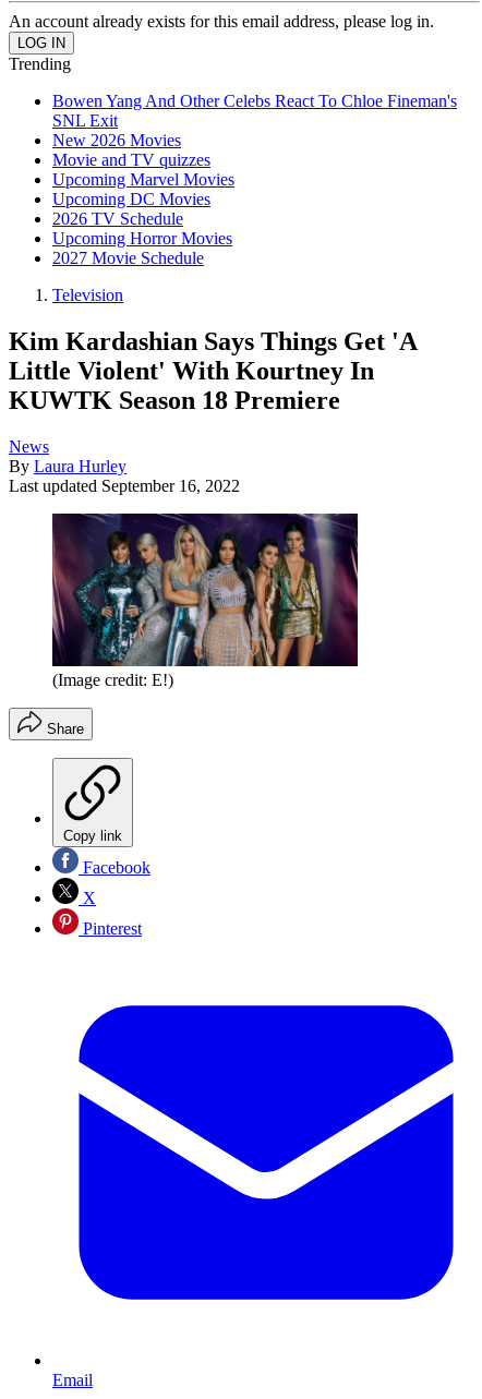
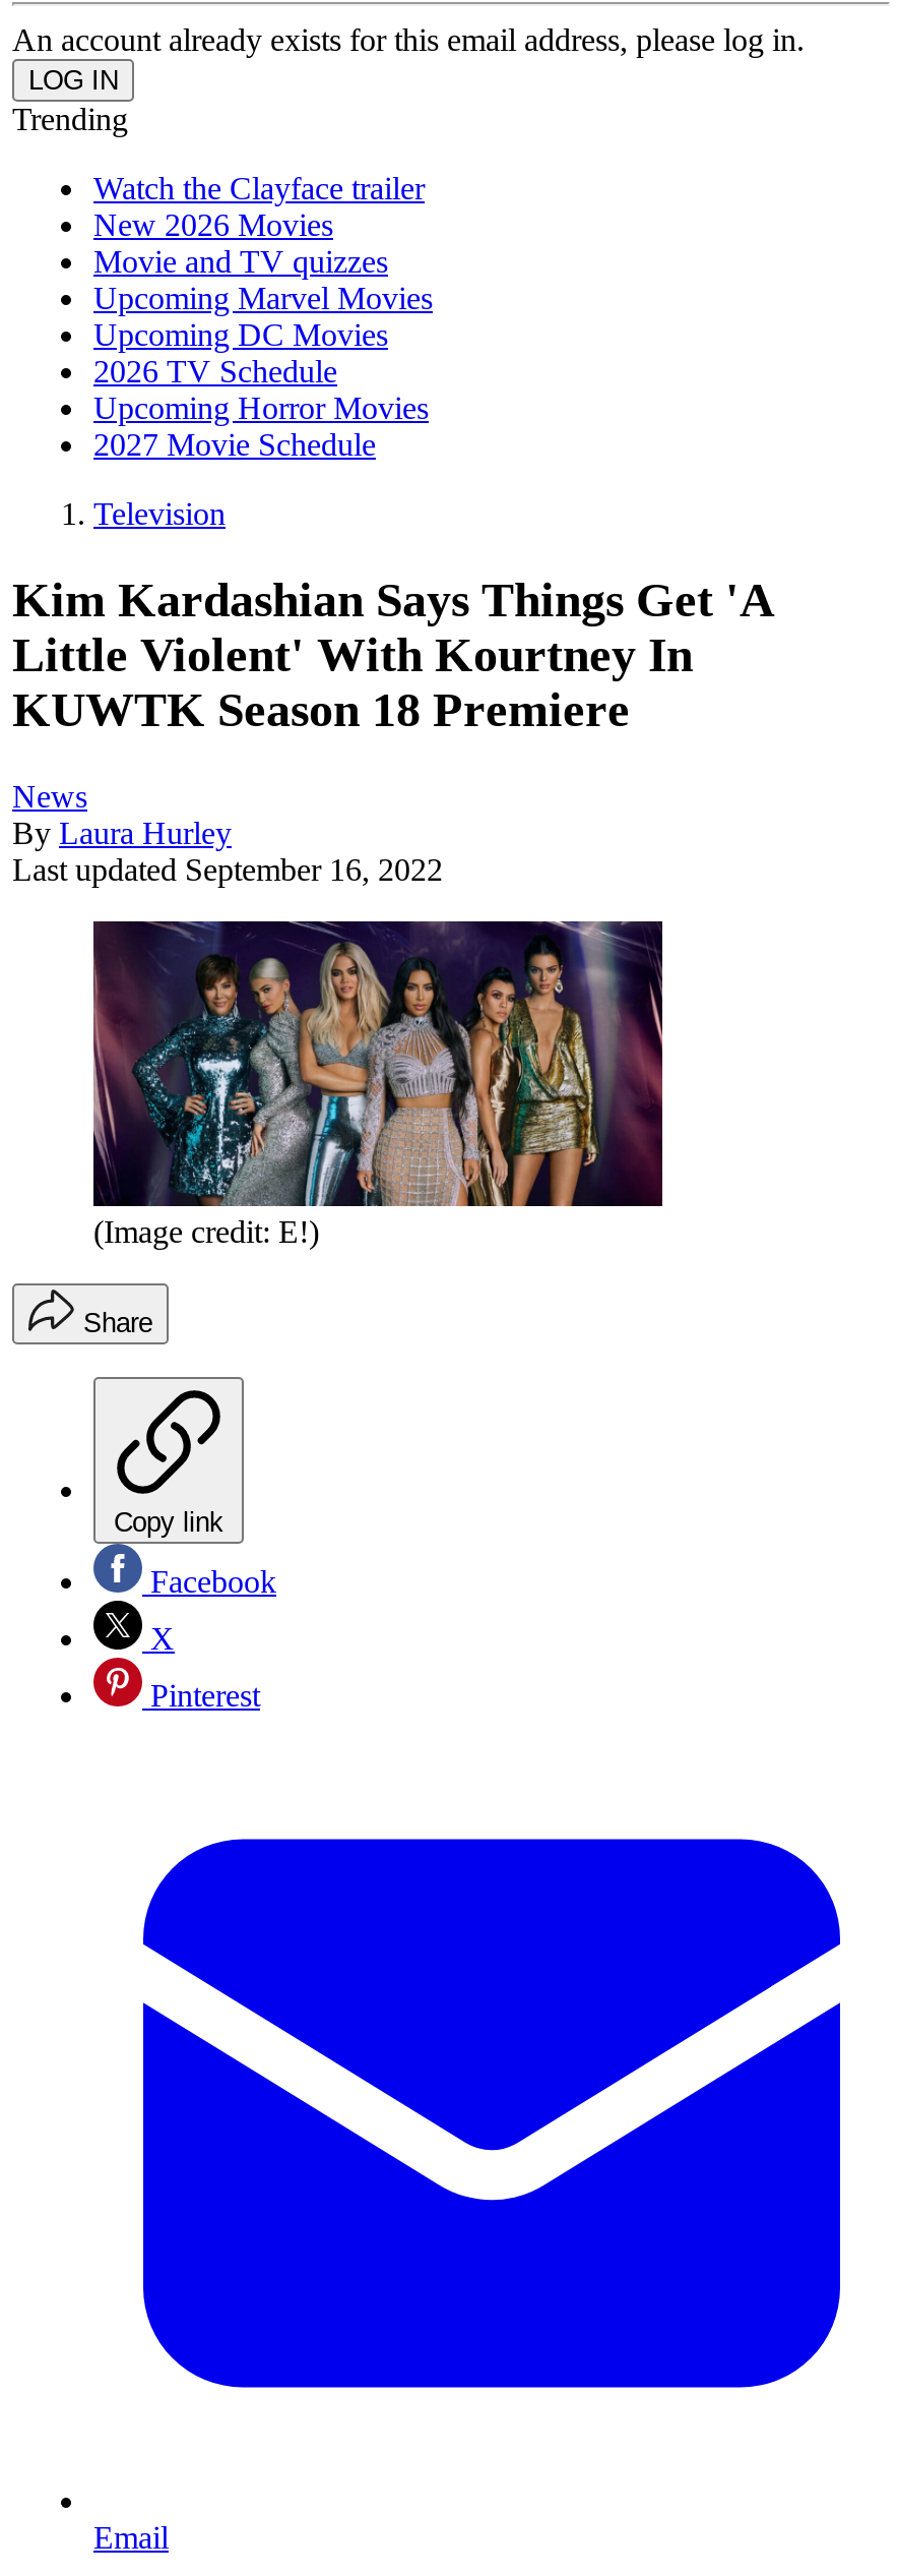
- Bowen Yang And Other Celebs React To Chloe Fineman's
- SNL Exit
+ Watch the Clayface trailer
